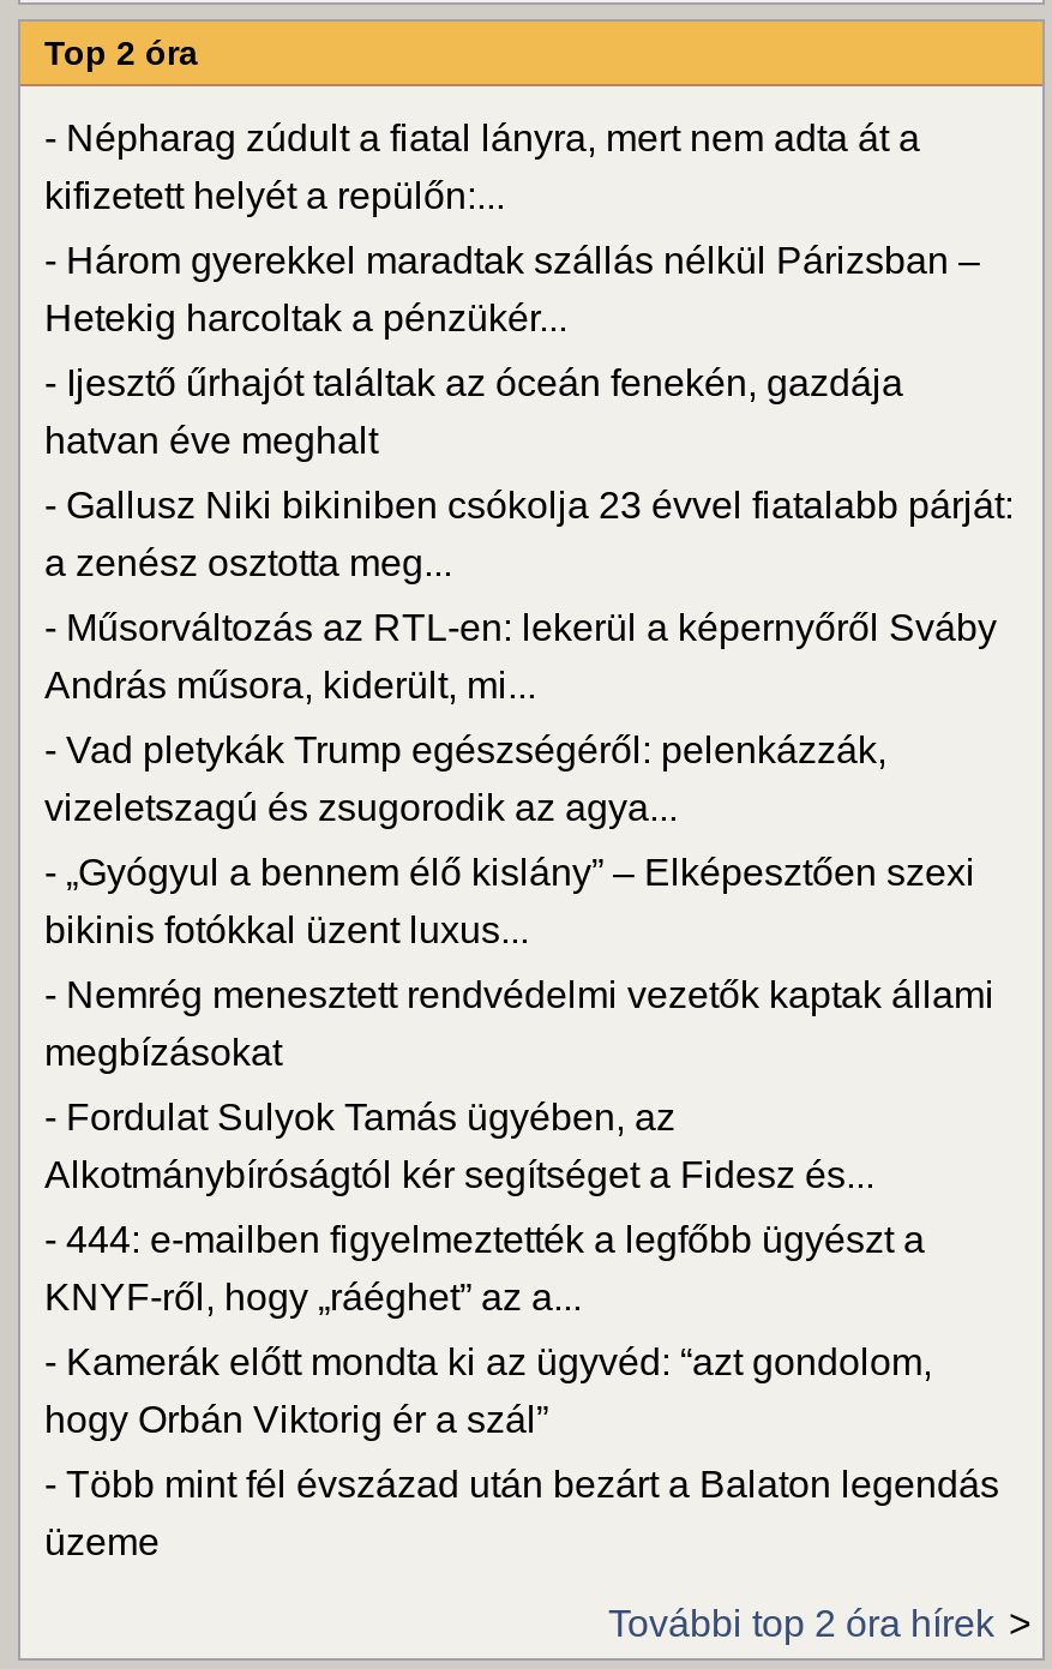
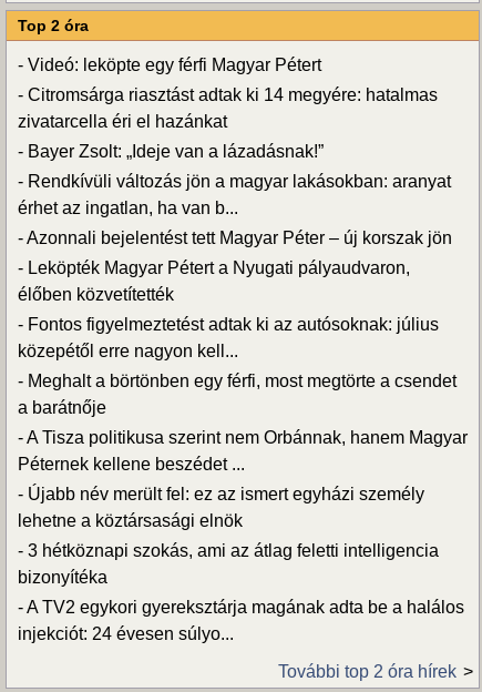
- - Népharag zúdult a fiatal lányra, mert nem adta át a
- kifizetett helyét a repülőn:...
+ - Videó: leköpte egy férfi Magyar Pétert

- - Három gyerekkel maradtak szállás nélkül Párizsban –
- Hetekig harcoltak a pénzükér...
+ - Citromsárga riasztást adtak ki 14 megyére: hatalmas
+ zivatarcella éri el hazánkat

- - Ijesztő űrhajót találtak az óceán fenekén, gazdája
- hatvan éve meghalt
+ - Bayer Zsolt: „Ideje van a lázadásnak!”

- - Gallusz Niki bikiniben csókolja 23 évvel fiatalabb párját:
- a zenész osztotta meg...
+ - Rendkívüli változás jön a magyar lakásokban: aranyat
+ érhet az ingatlan, ha van b...

- - Műsorváltozás az RTL-en: lekerül a képernyőről Sváby
- András műsora, kiderült, mi...
+ - Azonnali bejelentést tett Magyar Péter – új korszak jön

- - Vad pletykák Trump egészségéről: pelenkázzák,
- vizeletszagú és zsugorodik az agya...
+ - Leköpték Magyar Pétert a Nyugati pályaudvaron,
+ élőben közvetítették

- - „Gyógyul a bennem élő kislány” – Elképesztően szexi
- bikinis fotókkal üzent luxus...
+ - Fontos figyelmeztetést adtak ki az autósoknak: július
+ közepétől erre nagyon kell...

- - Nemrég menesztett rendvédelmi vezetők kaptak állami
- megbízásokat
+ - Meghalt a börtönben egy férfi, most megtörte a csendet
+ a barátnője

- - Fordulat Sulyok Tamás ügyében, az
- Alkotmánybíróságtól kér segítséget a Fidesz és...
+ - A Tisza politikusa szerint nem Orbánnak, hanem Magyar
+ Péternek kellene beszédet ...

- - 444: e-mailben figyelmeztették a legfőbb ügyészt a
- KNYF-ről, hogy „ráéghet” az a...
+ - Újabb név merült fel: ez az ismert egyházi személy
+ lehetne a köztársasági elnök

- - Kamerák előtt mondta ki az ügyvéd: “azt gondolom,
- hogy Orbán Viktorig ér a szál”
+ - 3 hétköznapi szokás, ami az átlag feletti intelligencia
+ bizonyítéka

- - Több mint fél évszázad után bezárt a Balaton legendás
- üzeme
+ - A TV2 egykori gyereksztárja magának adta be a halálos
+ injekciót: 24 évesen súlyo...
